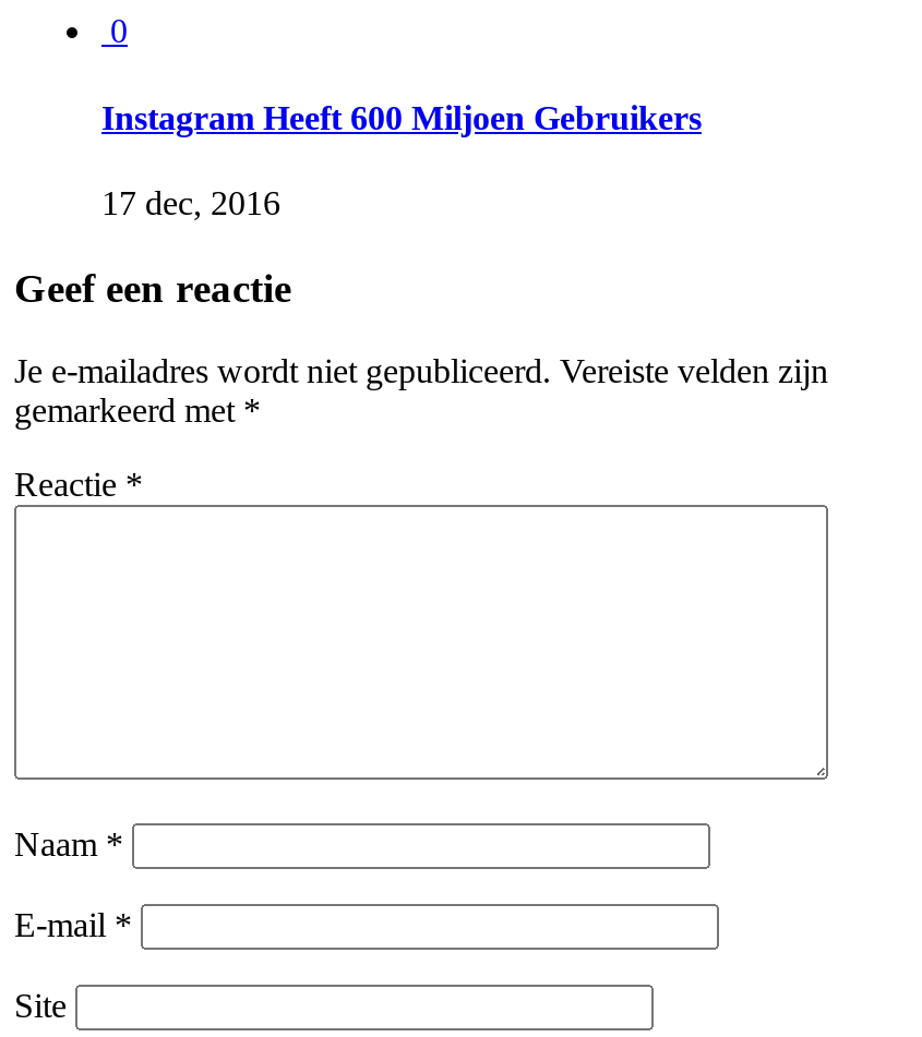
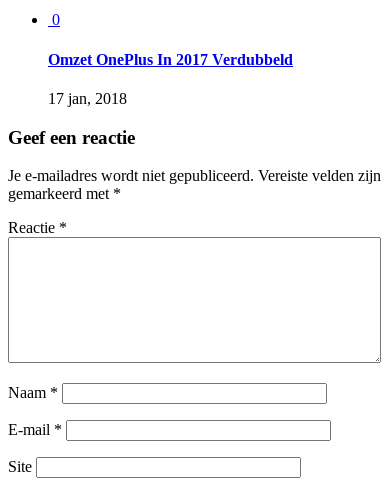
- Instagram Heeft 600 Miljoen Gebruikers
+ Omzet OnePlus In 2017 Verdubbeld

- 17 dec, 2016
+ 17 jan, 2018
